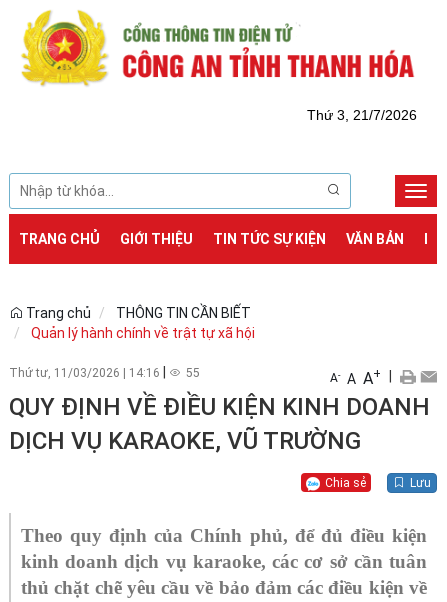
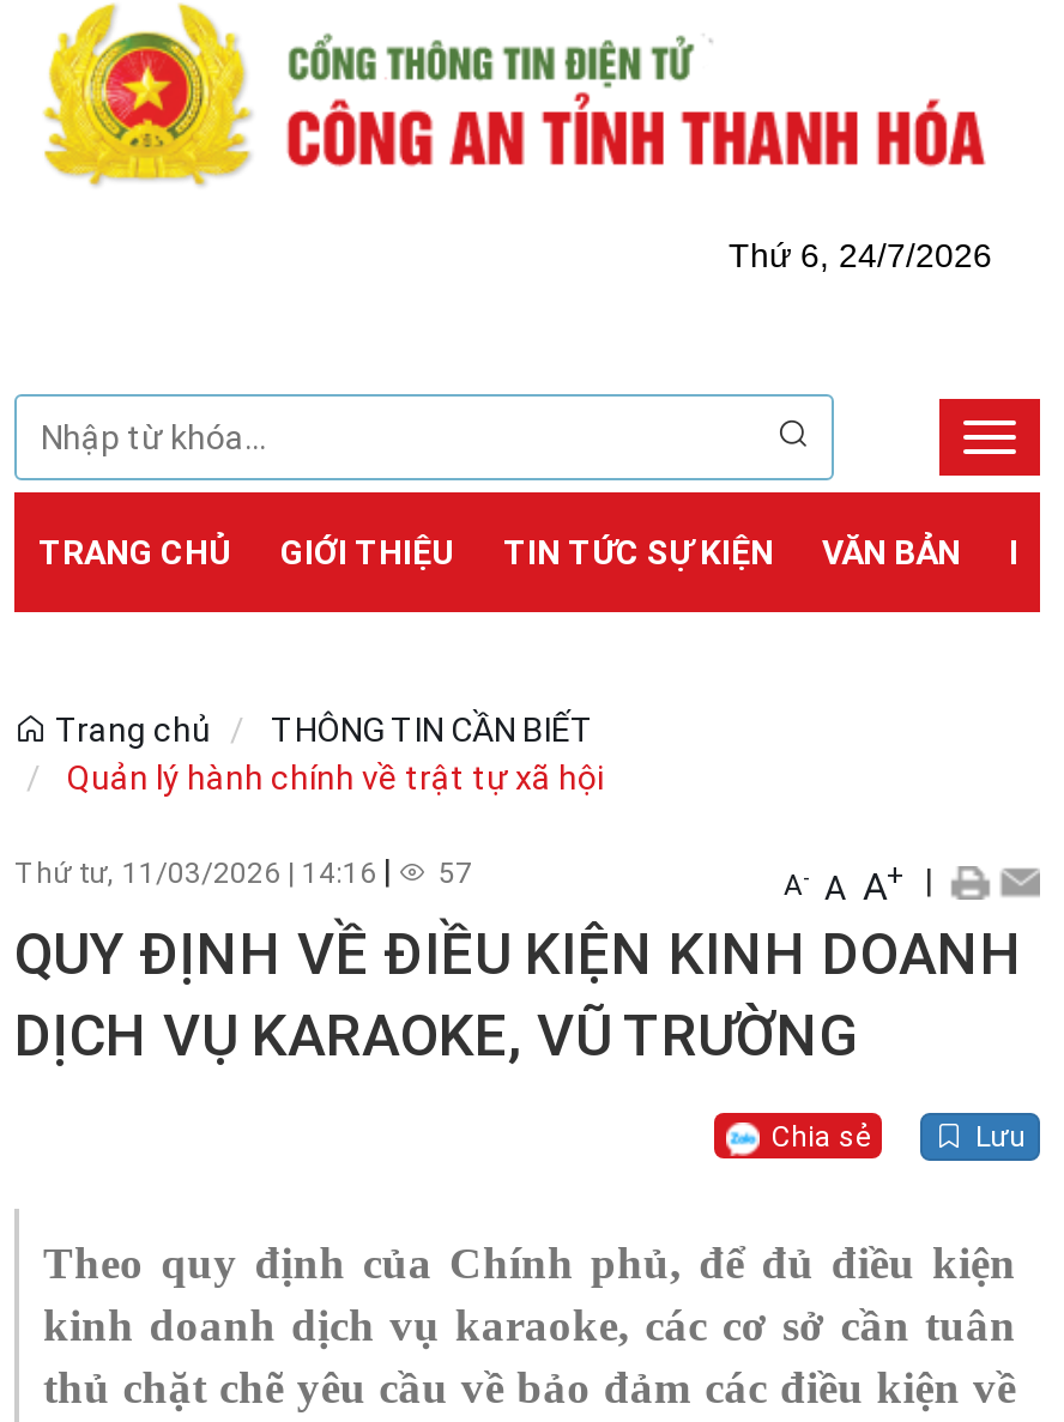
- Thứ 3, 21/7/2026
+ Thứ 6, 24/7/2026

- 55
+ 57
